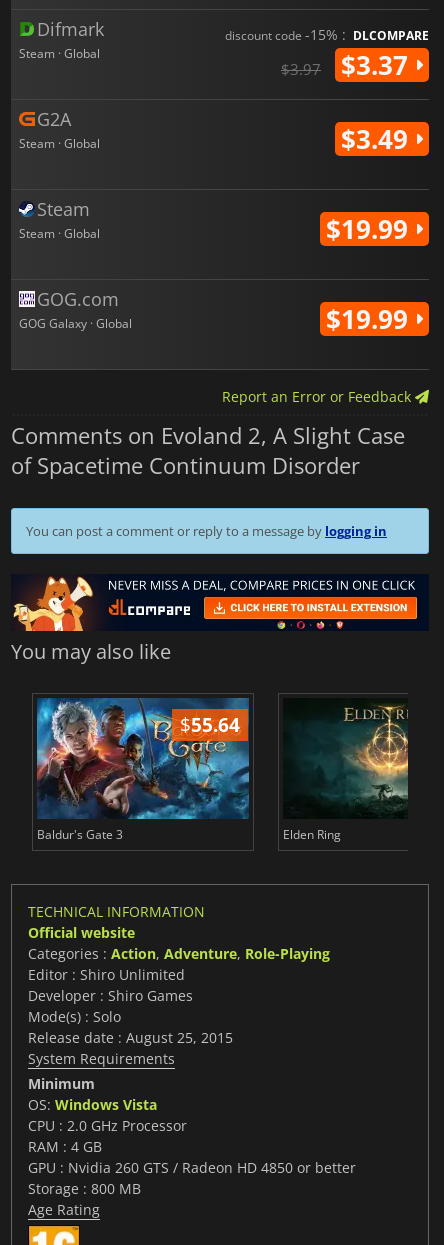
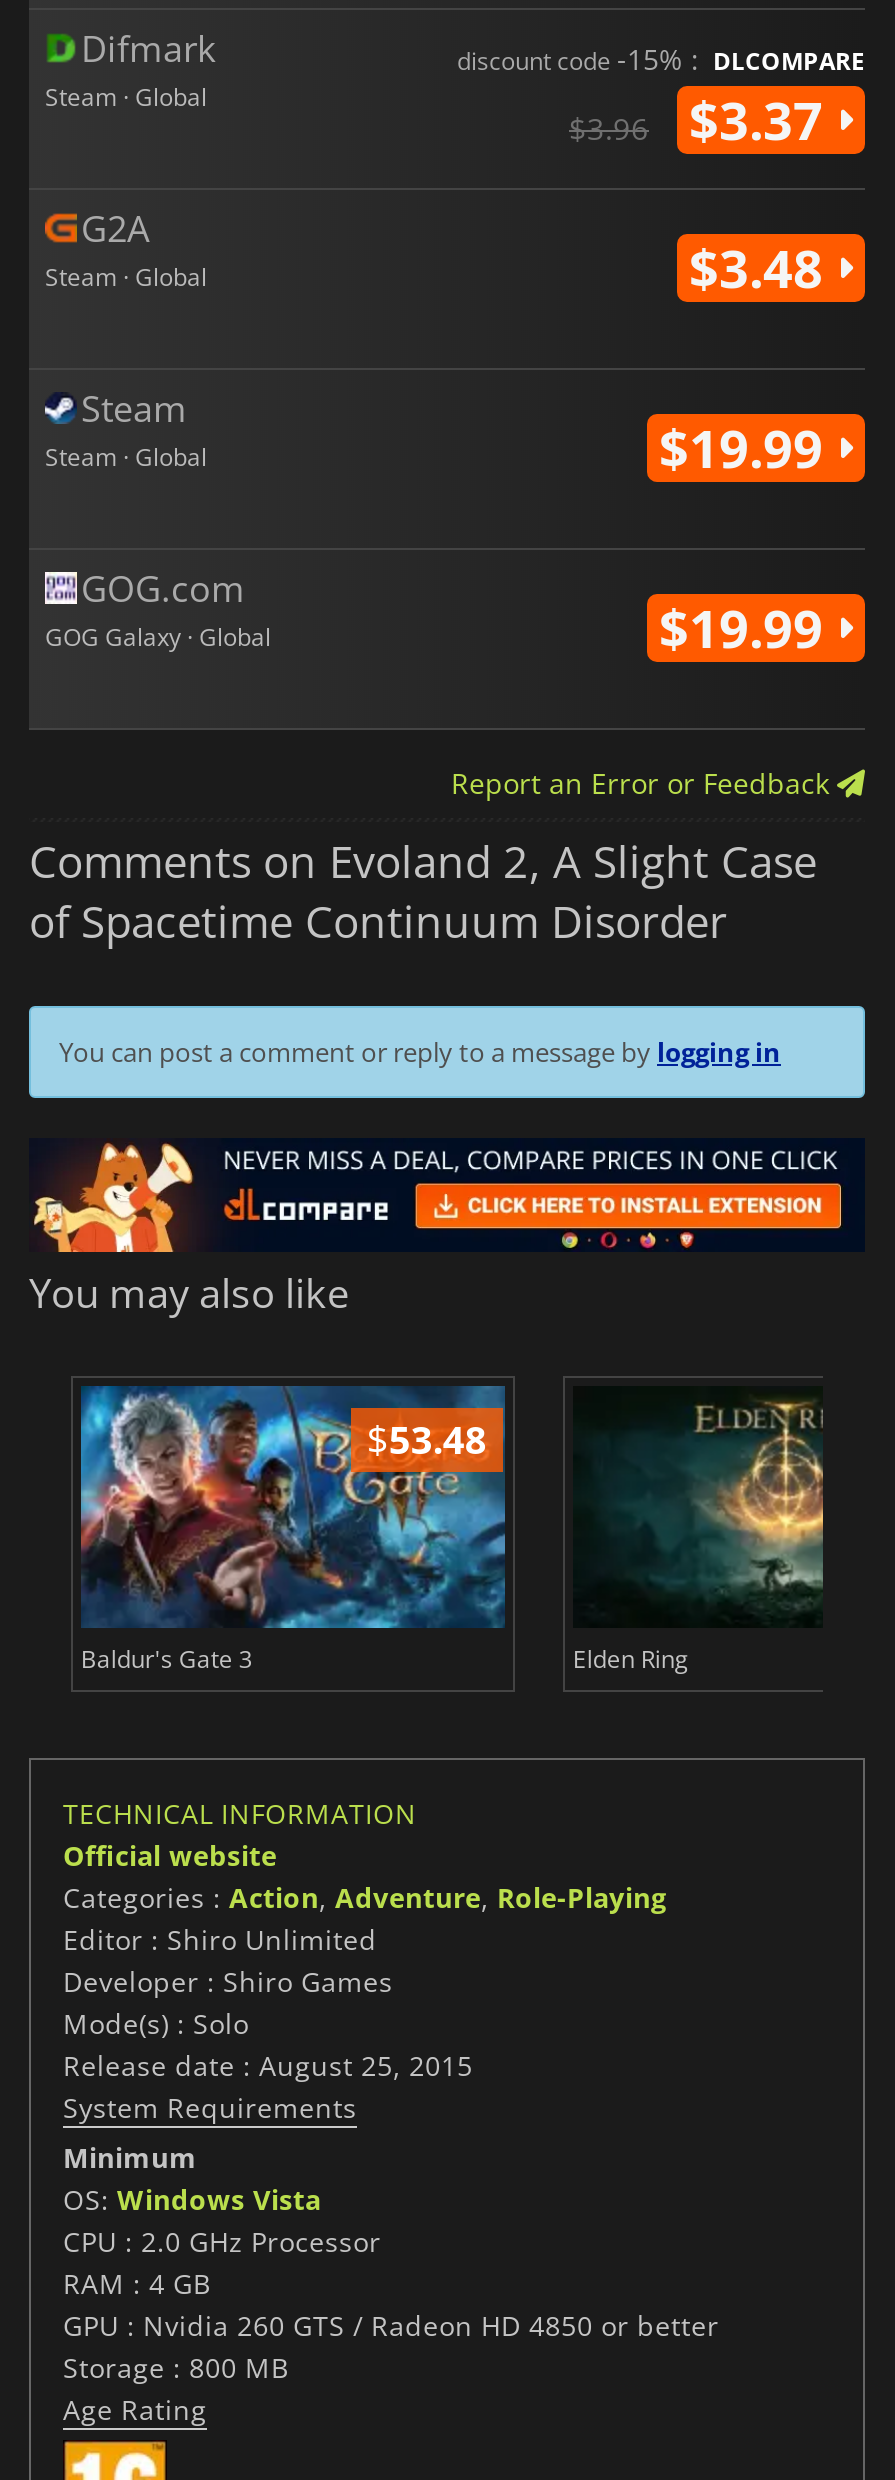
- $3.97 $3.37
+ $3.96 $3.37

- $3.49
+ $3.48

- $55.64
+ $53.48
